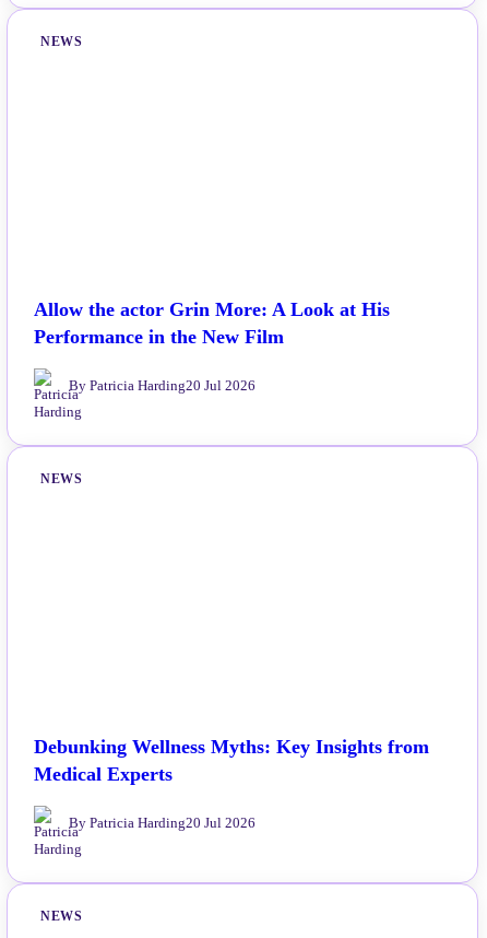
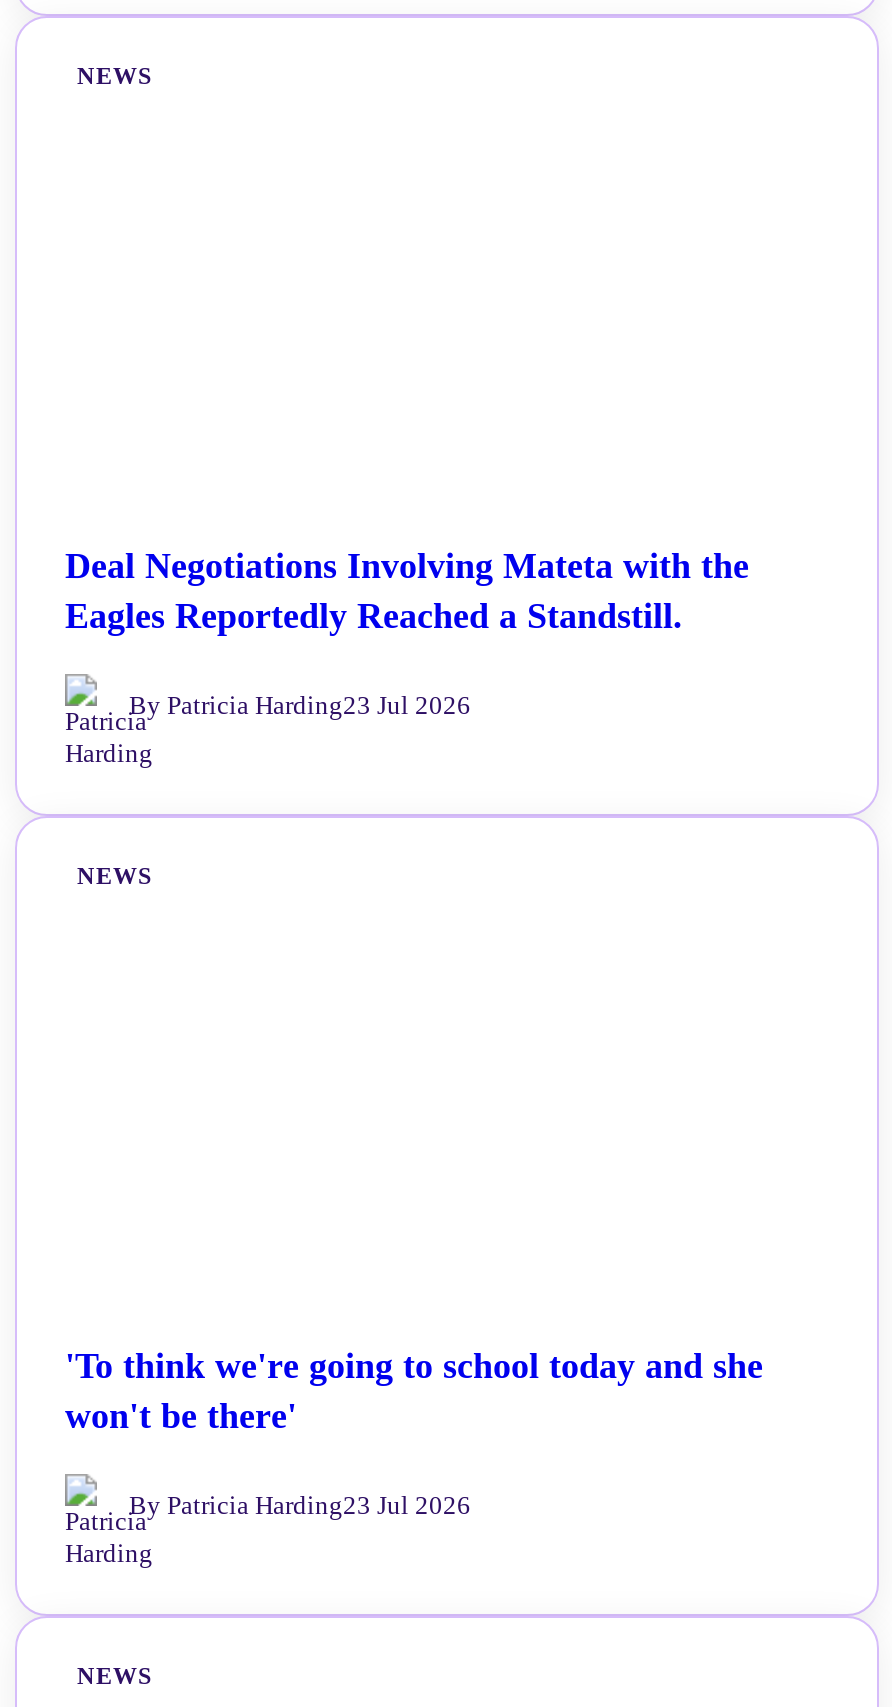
- Allow the actor Grin More: A Look at His
- Performance in the New Film
+ Deal Negotiations Involving Mateta with the
+ Eagles Reportedly Reached a Standstill.

- By Patricia Harding20 Jul 2026
+ By Patricia Harding23 Jul 2026

- Debunking Wellness Myths: Key Insights from
- Medical Experts
+ 'To think we're going to school today and she
+ won't be there'

- By Patricia Harding20 Jul 2026
+ By Patricia Harding23 Jul 2026
